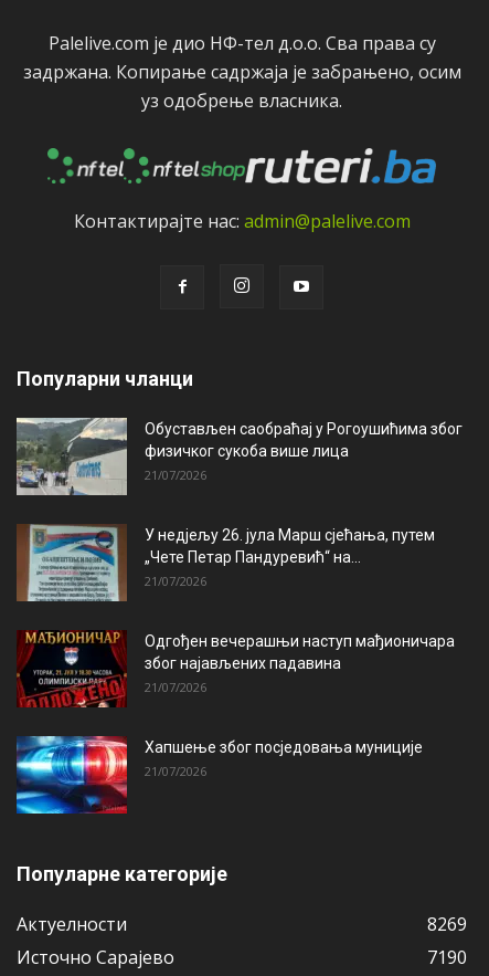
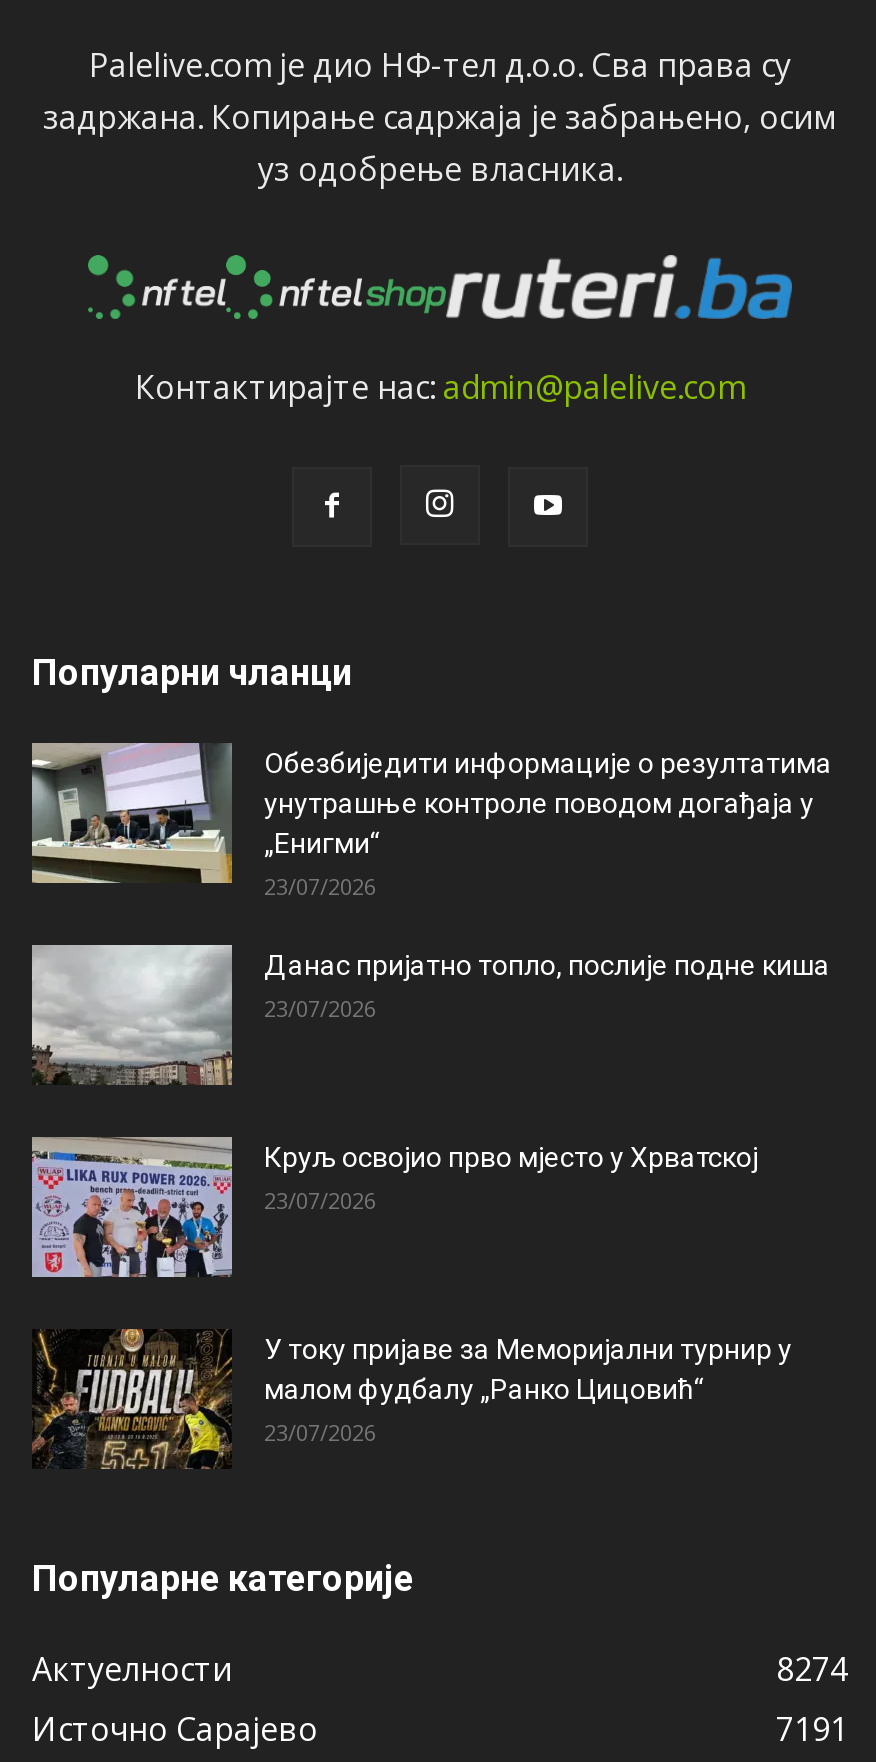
- [image]
- Обустављен саобраћај у Рогоушићима због
- физичког сукоба више лица
- 21/07/2026
+ [image]
+ Обезбиједити информације о резултатима
+ унутрашње контроле поводом догађаја у
+ „Енигми“
+ 23/07/2026

- [image]
- У недјељу 26. јула Марш сјећања, путем
- „Чете Петар Пандуревић“ на...
- 21/07/2026
+ [image]
+ Данас пријатно топло, послије подне киша
+ 23/07/2026

- [image]
- Одгођен вечерашњи наступ мађионичара
- због најављених падавина
- 21/07/2026
+ [image]
+ Круљ освојио прво мјесто у Хрватској
+ 23/07/2026

- [image]
- Хапшење због посједовања муниције
- 21/07/2026
+ [image]
+ У току пријаве за Меморијални турнир у
+ малом фудбалу „Ранко Цицовић“
+ 23/07/2026

- 8269
+ 8274

- 7190
+ 7191
